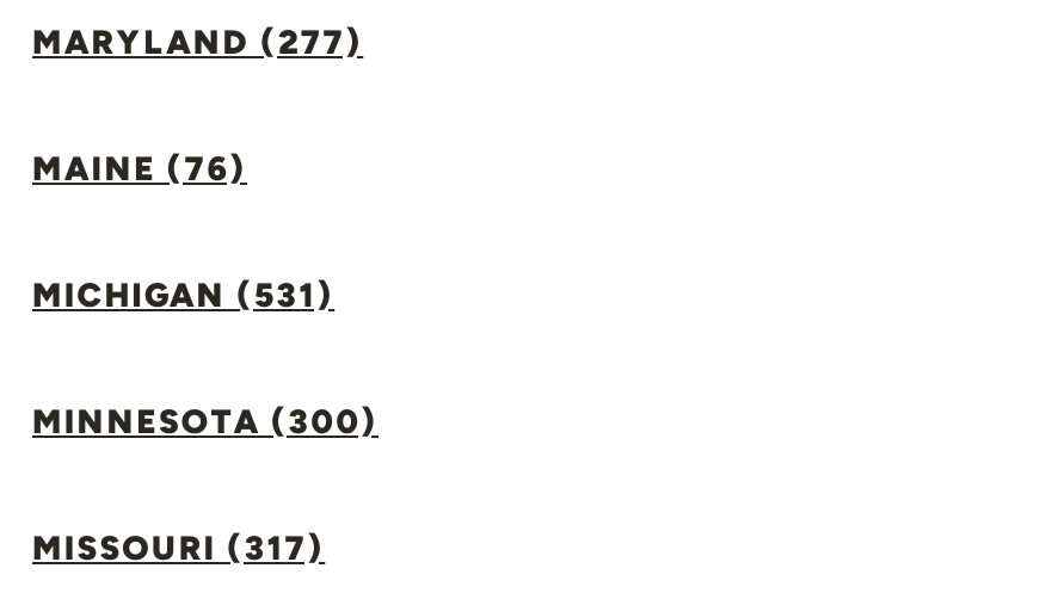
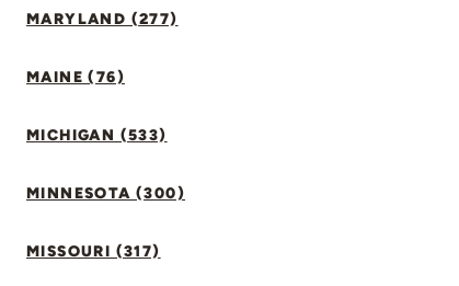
- MICHIGAN (531)
+ MICHIGAN (533)
